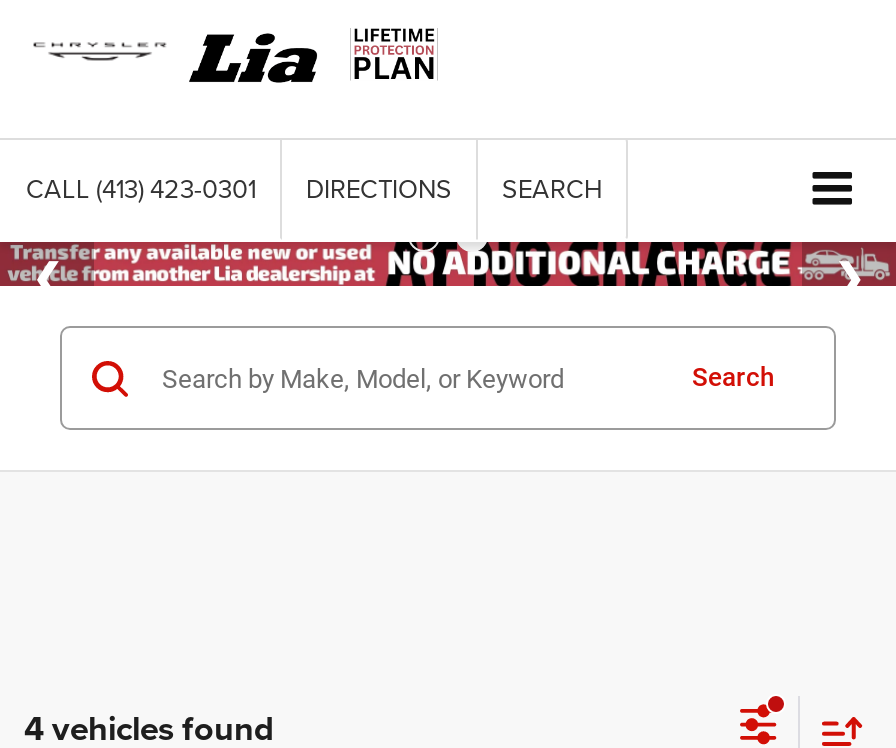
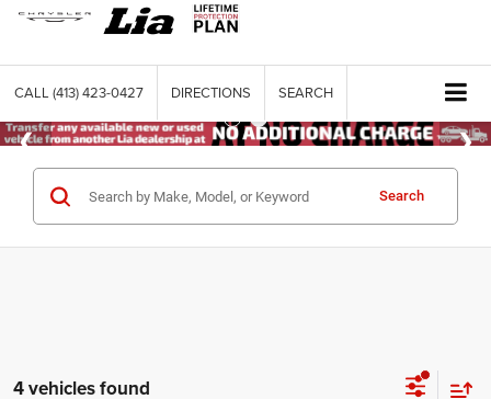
- CALL (413) 423-0301 DIRECTIONS SEARCH
+ CALL (413) 423-0427 DIRECTIONS SEARCH
